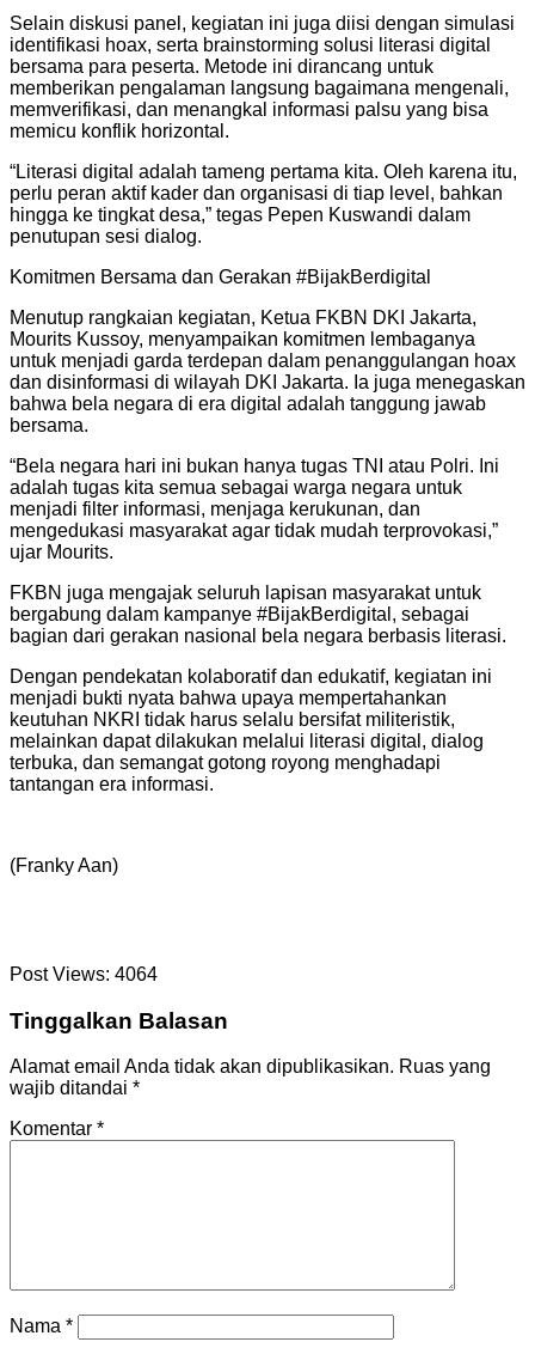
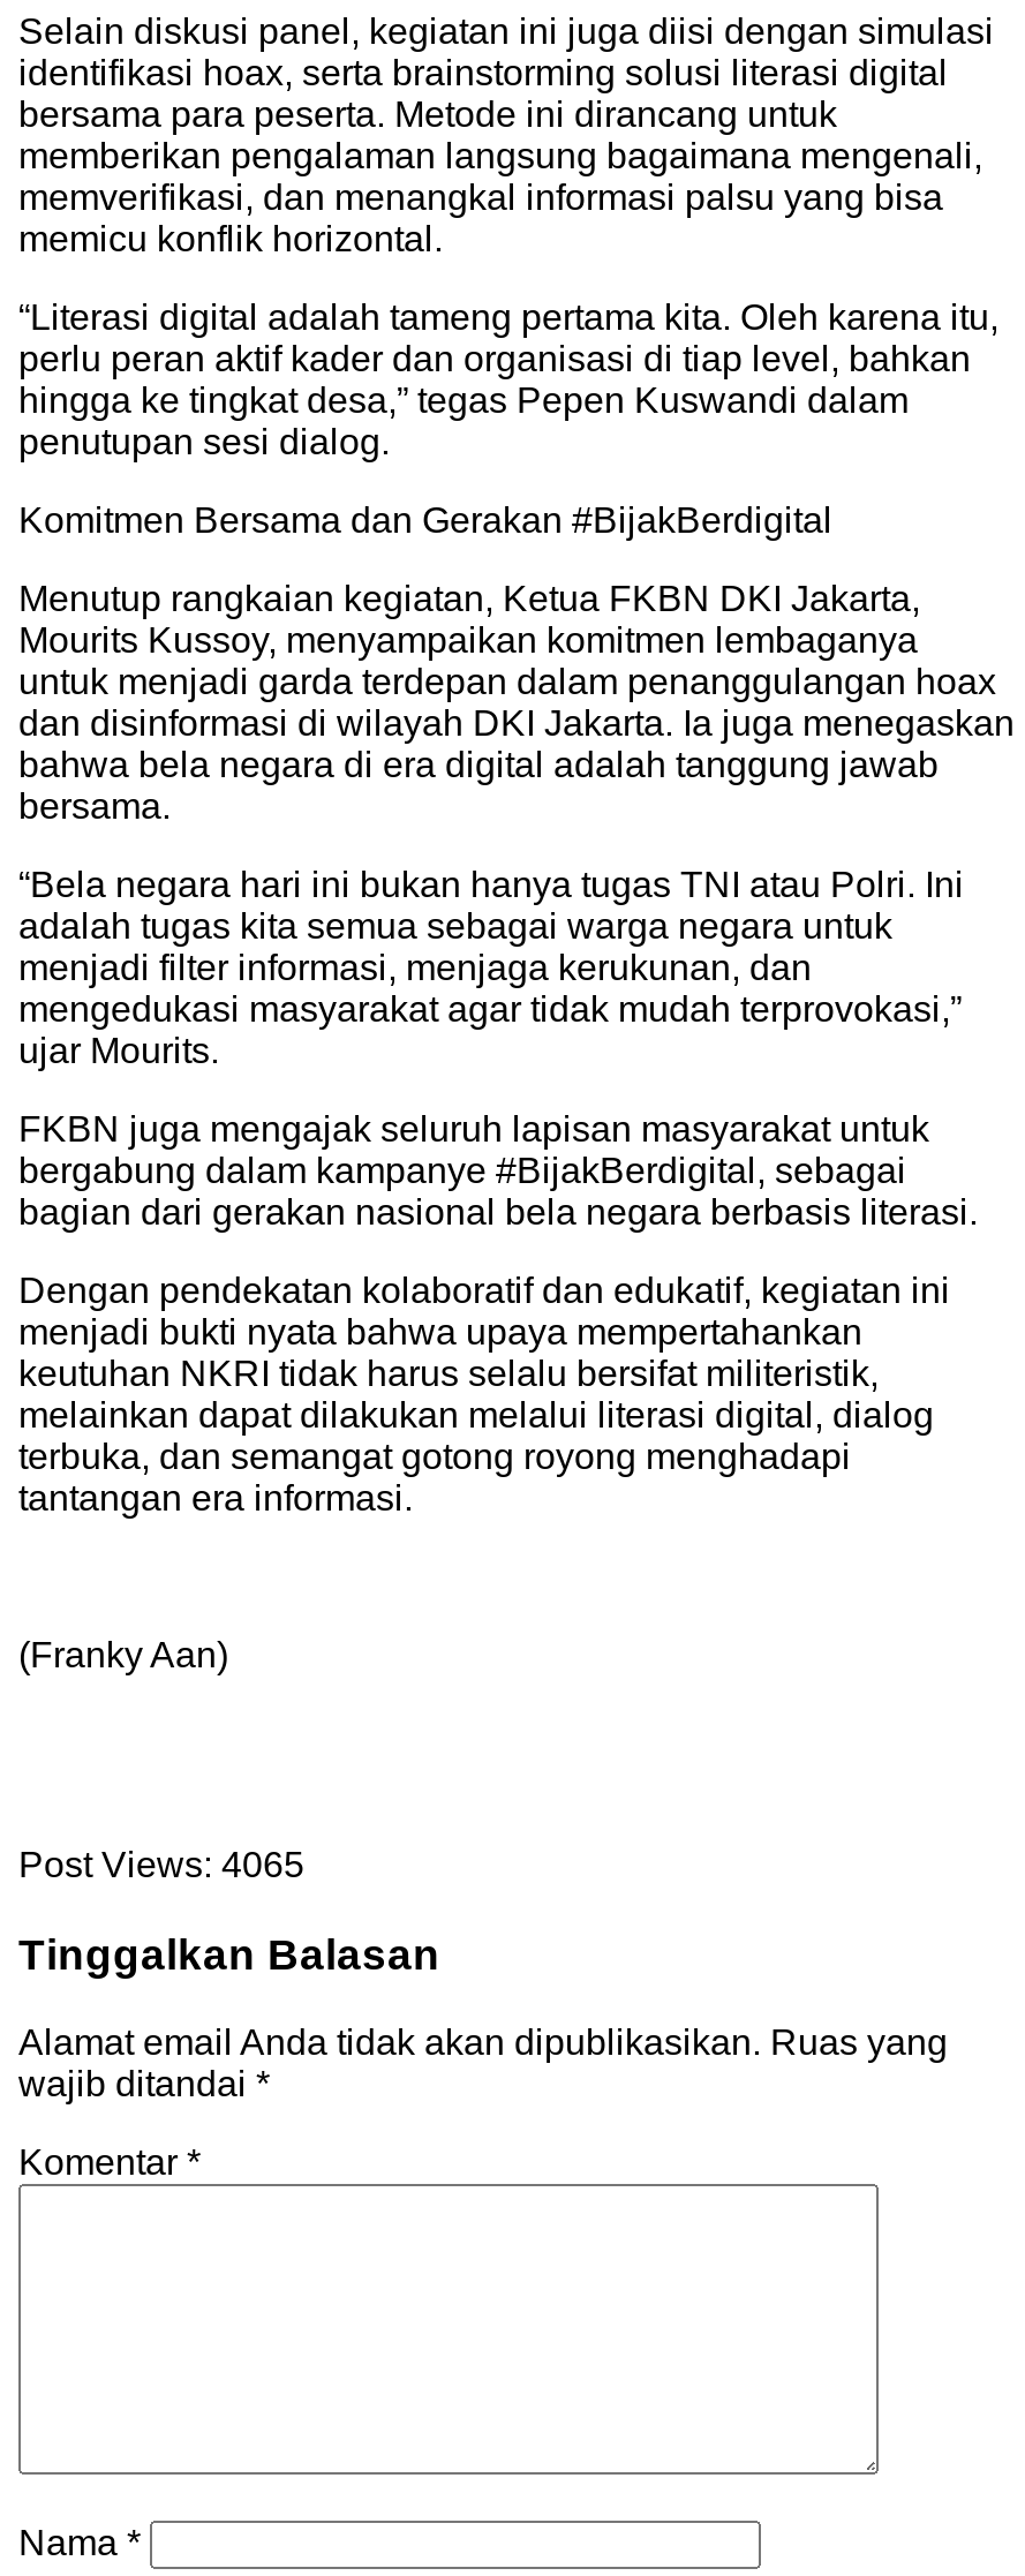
- Post Views: 4064
+ Post Views: 4065
